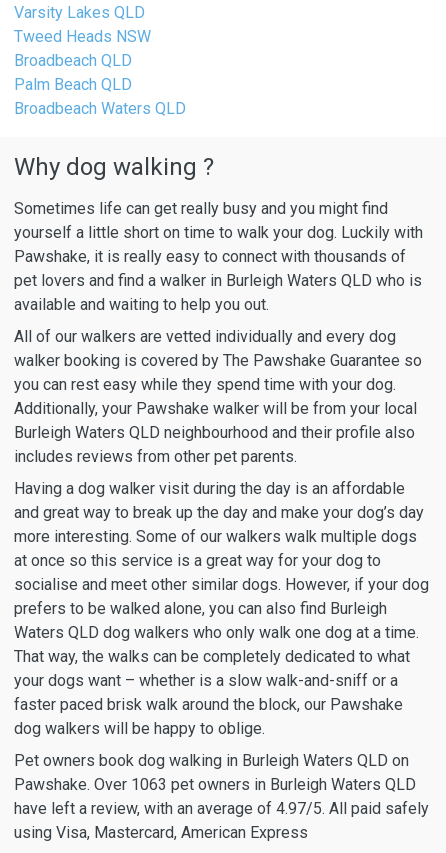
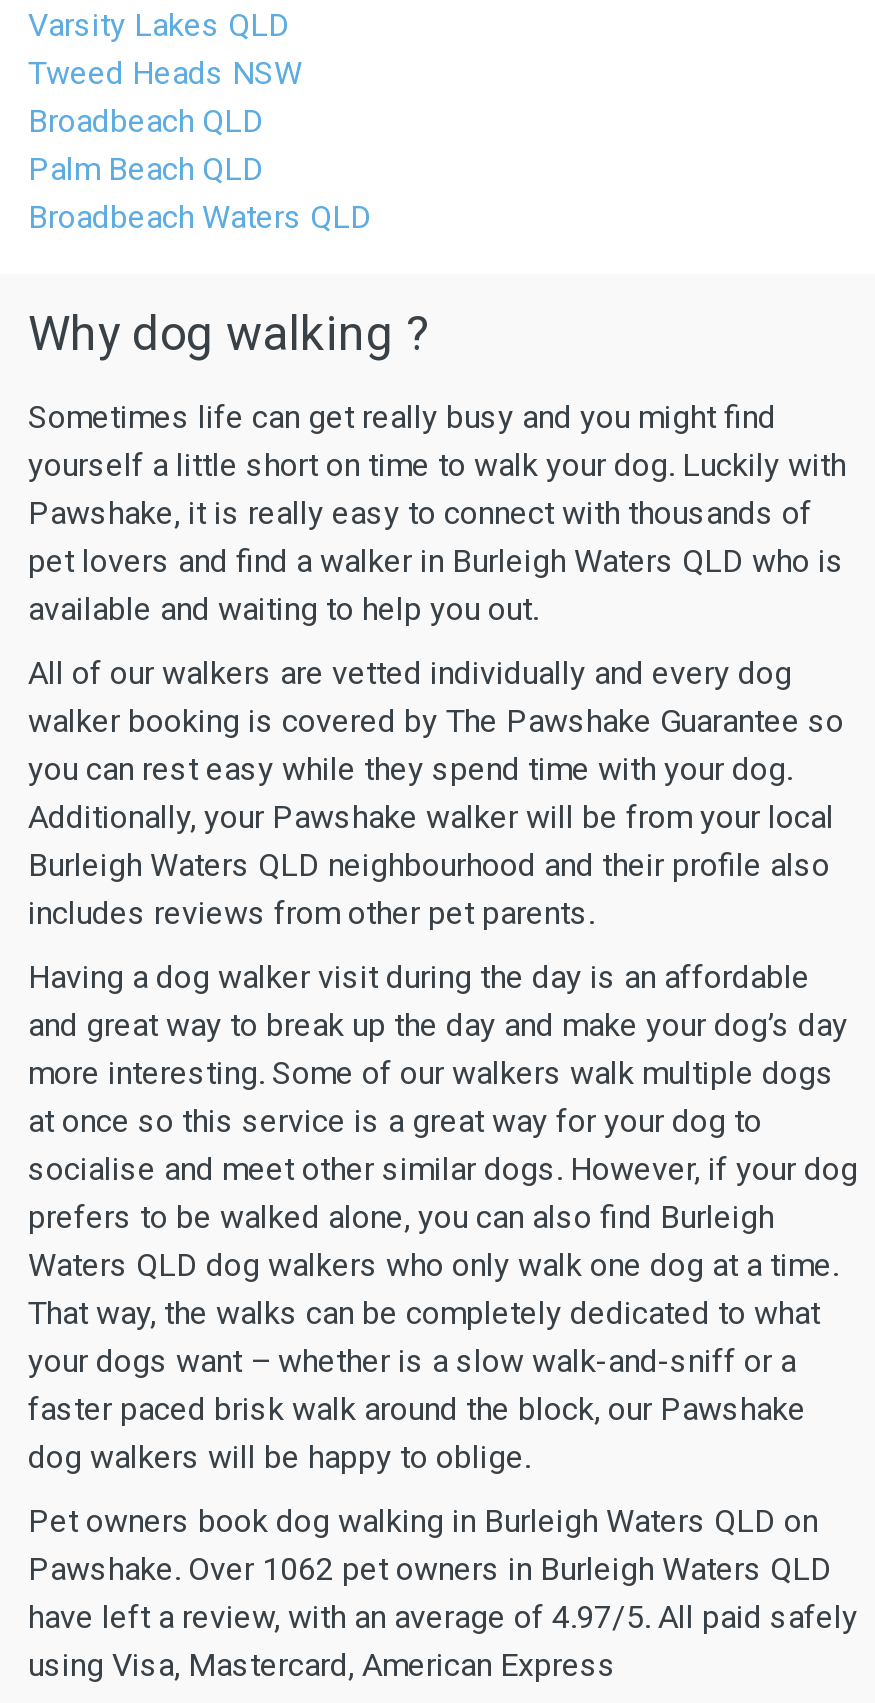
- Pawshake. Over 1063 pet owners in Burleigh Waters QLD
+ Pawshake. Over 1062 pet owners in Burleigh Waters QLD
